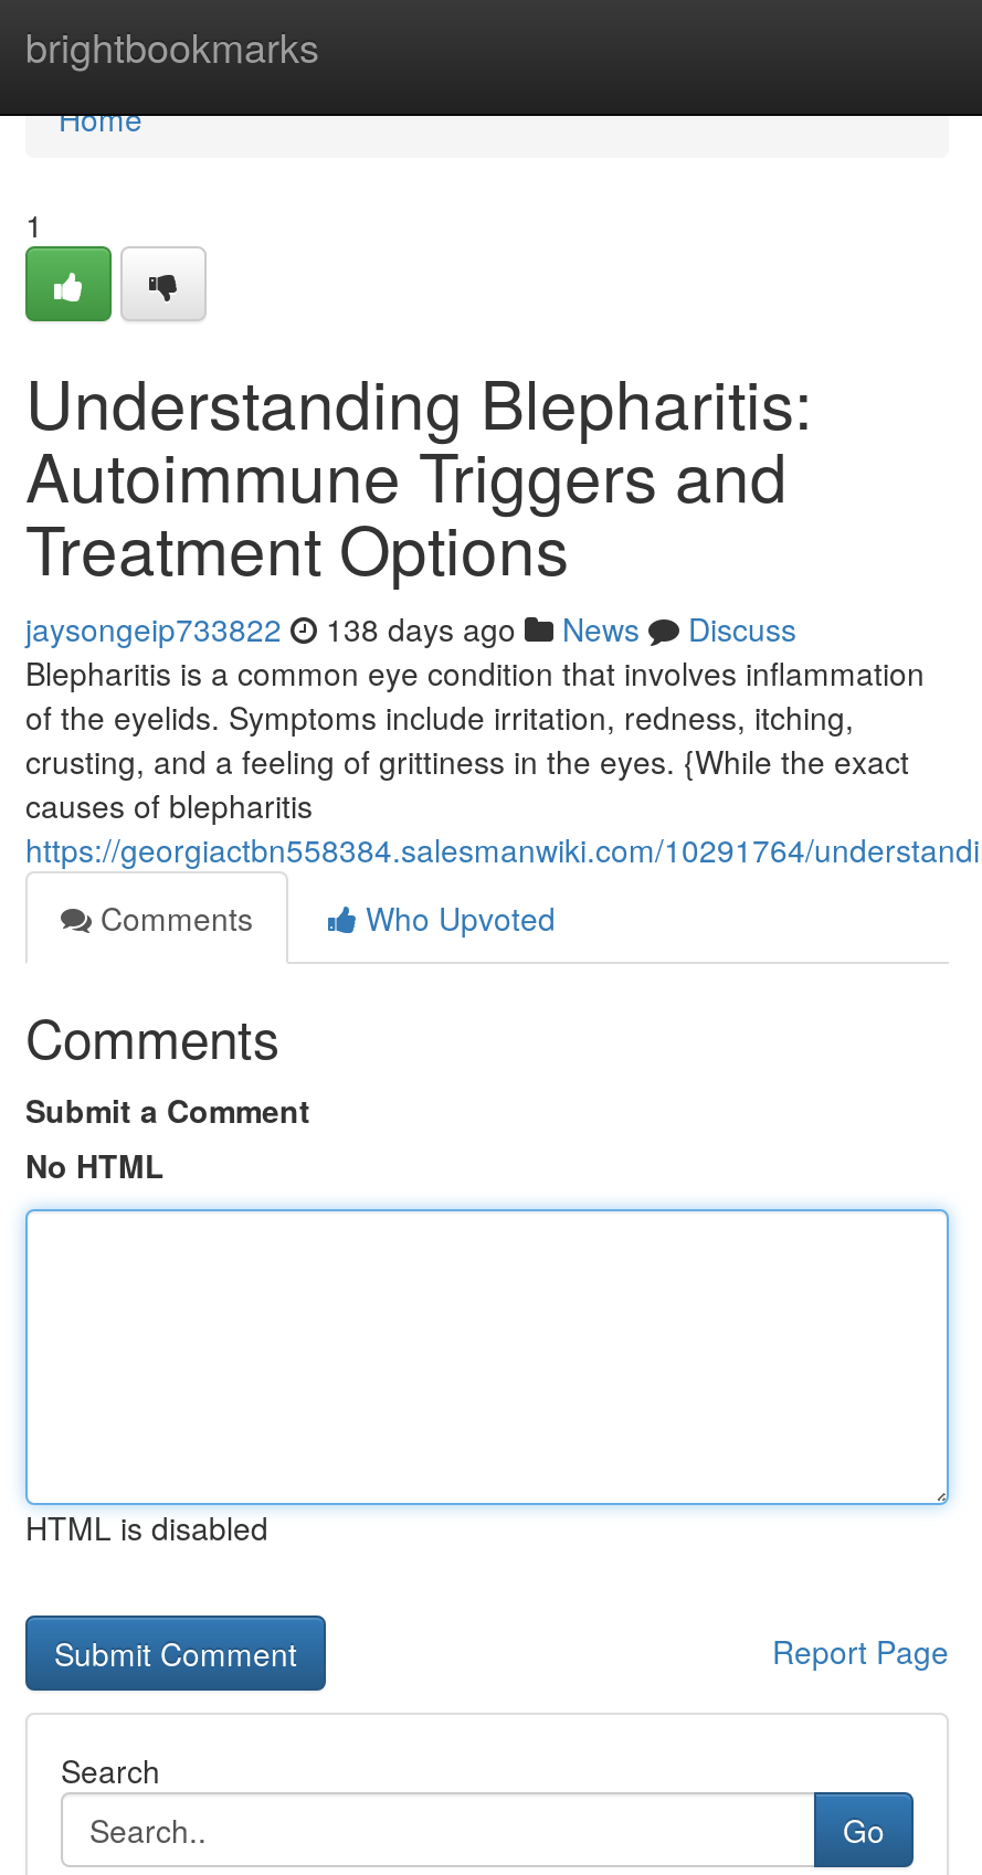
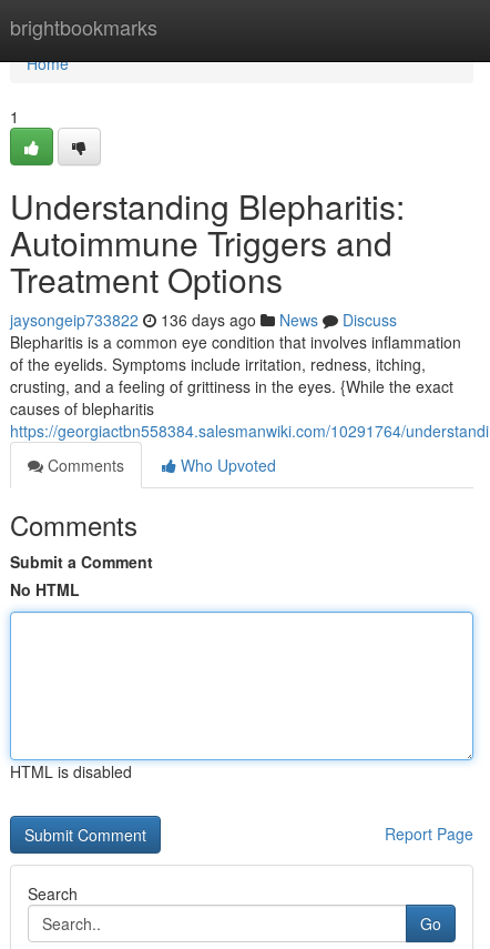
- jaysongeip733822 138 days ago News Discuss
+ jaysongeip733822 136 days ago News Discuss
